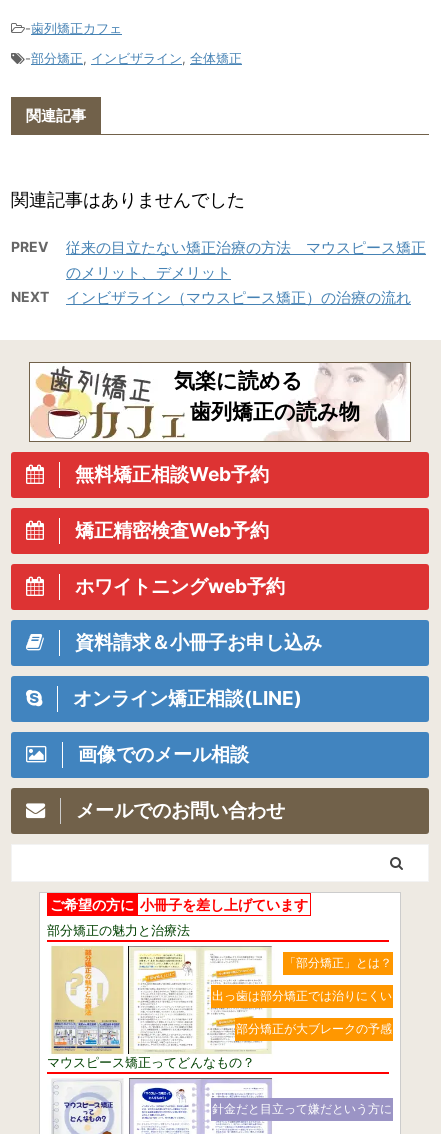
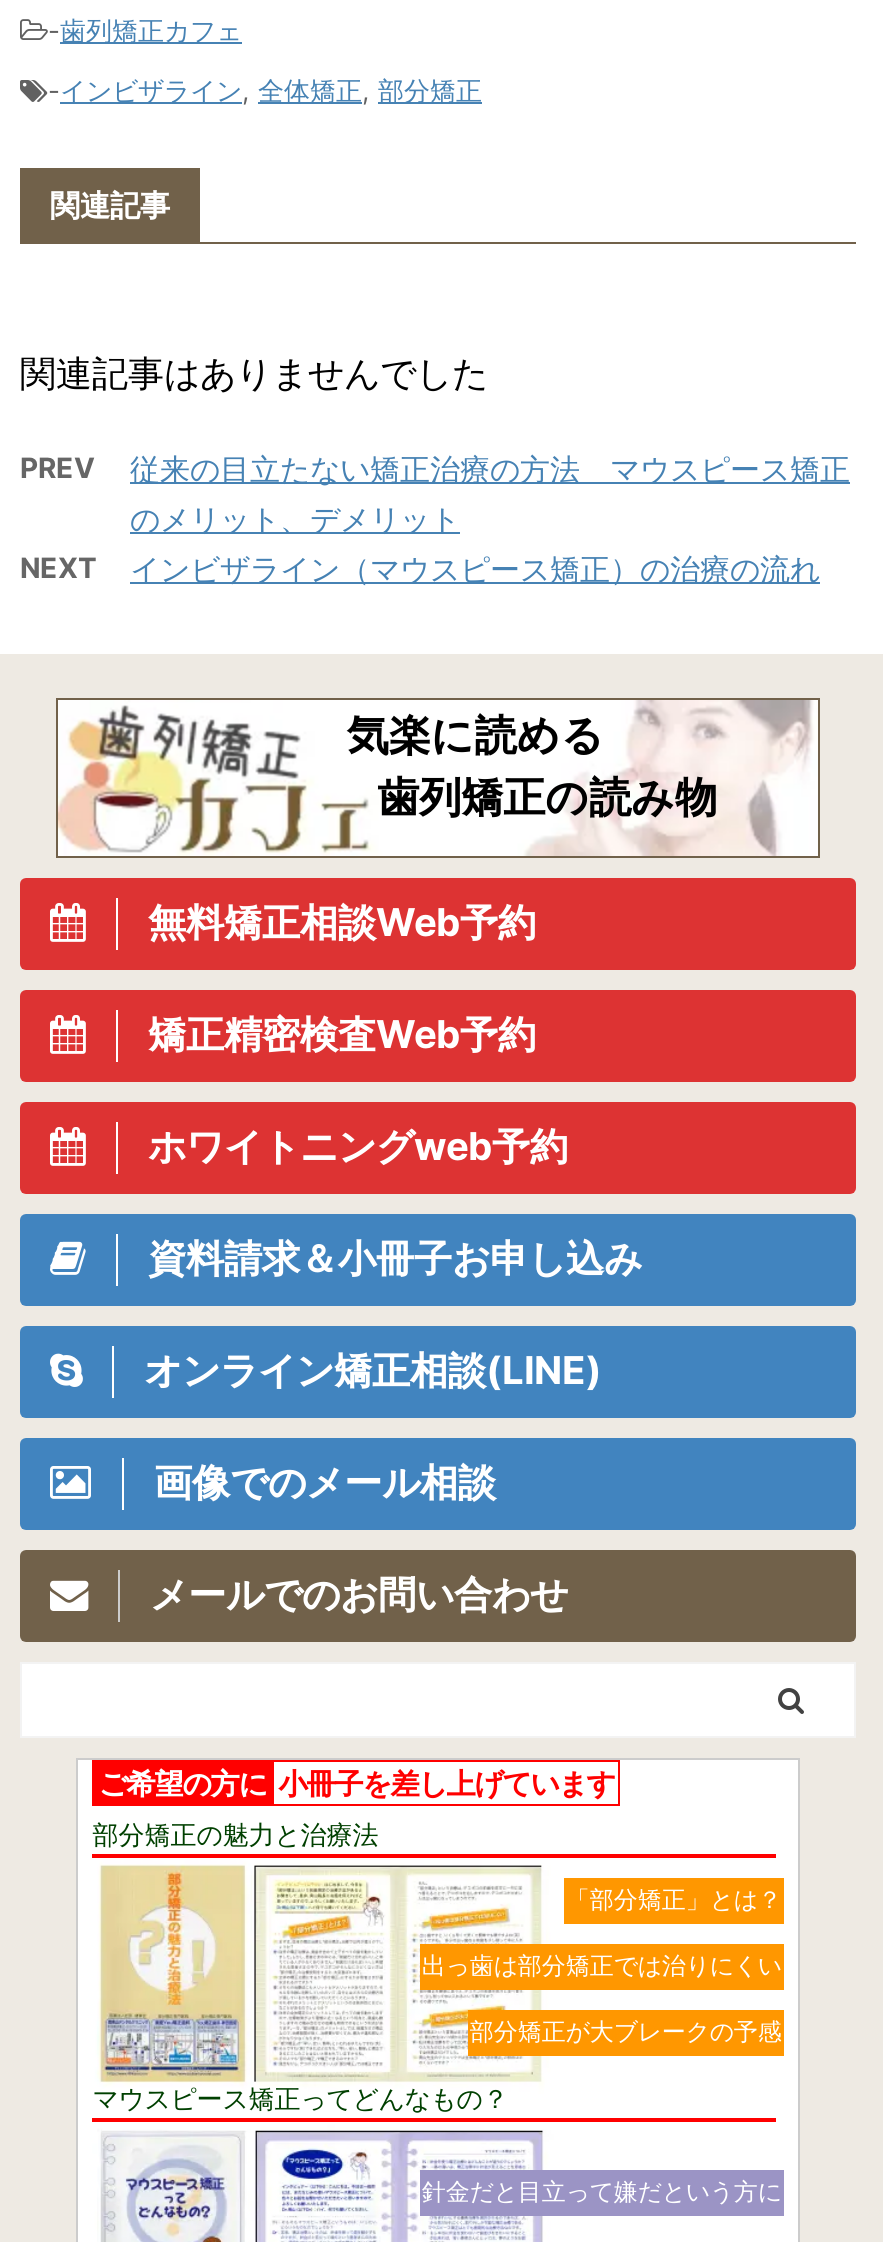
- -部分矯正,インビザライン,全体矯正
+ -インビザライン,全体矯正,部分矯正
